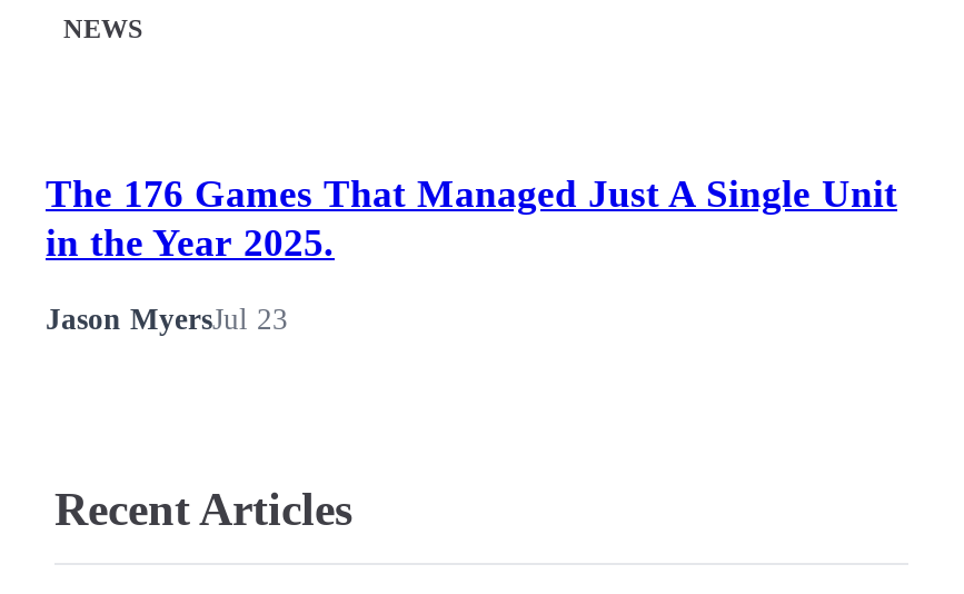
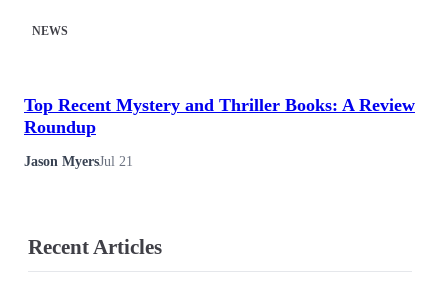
- The 176 Games That Managed Just A Single Unit
- in the Year 2025.
+ Top Recent Mystery and Thriller Books: A Review
+ Roundup

- Jason MyersJul 23
+ Jason MyersJul 21
